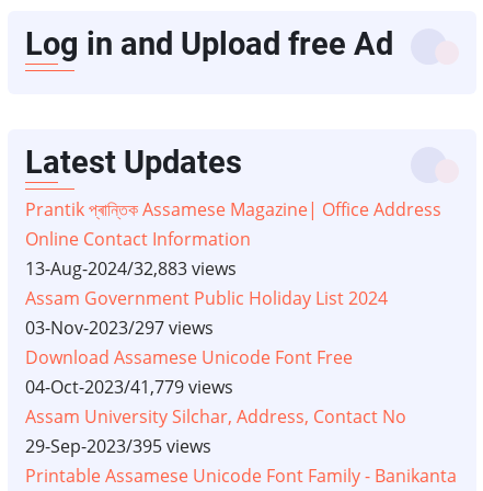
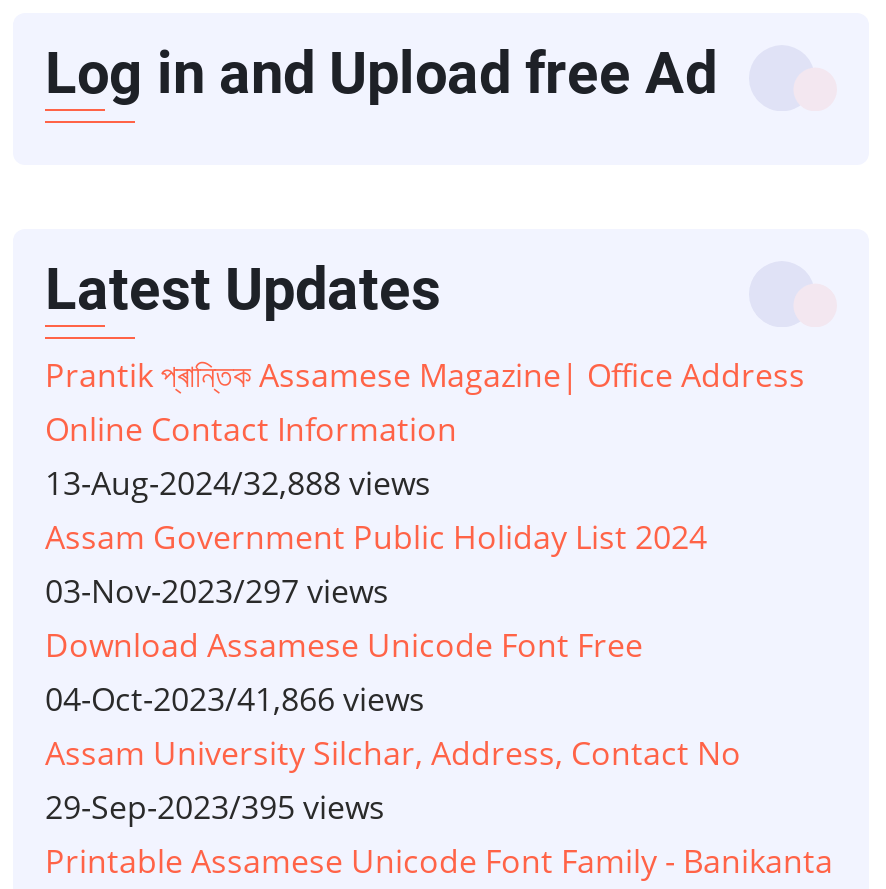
- 13-Aug-2024/32,883 views
+ 13-Aug-2024/32,888 views

- 04-Oct-2023/41,779 views
+ 04-Oct-2023/41,866 views
